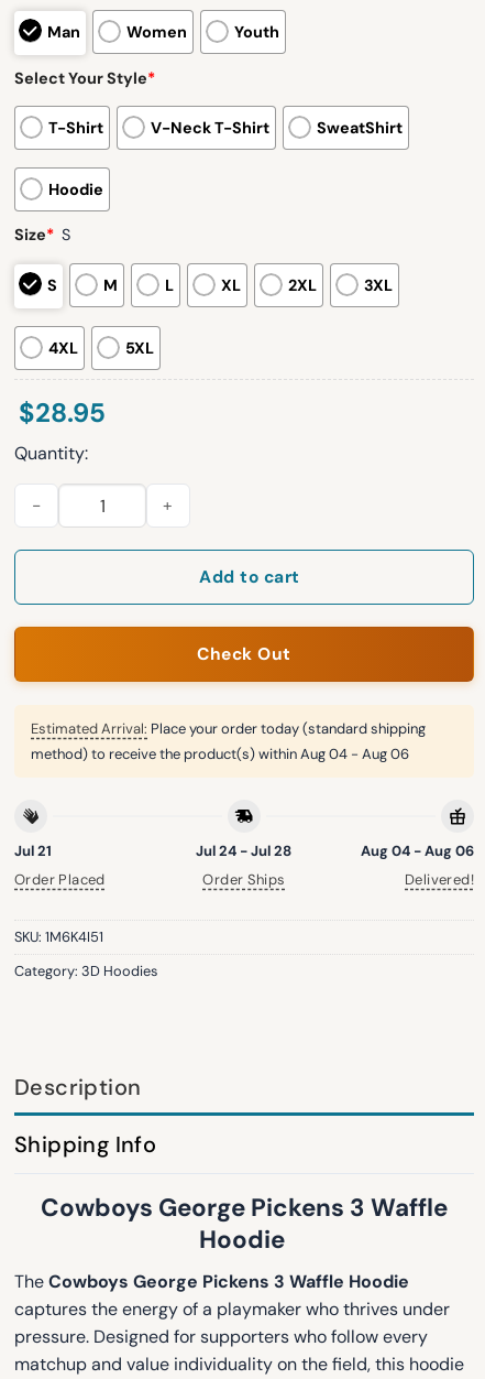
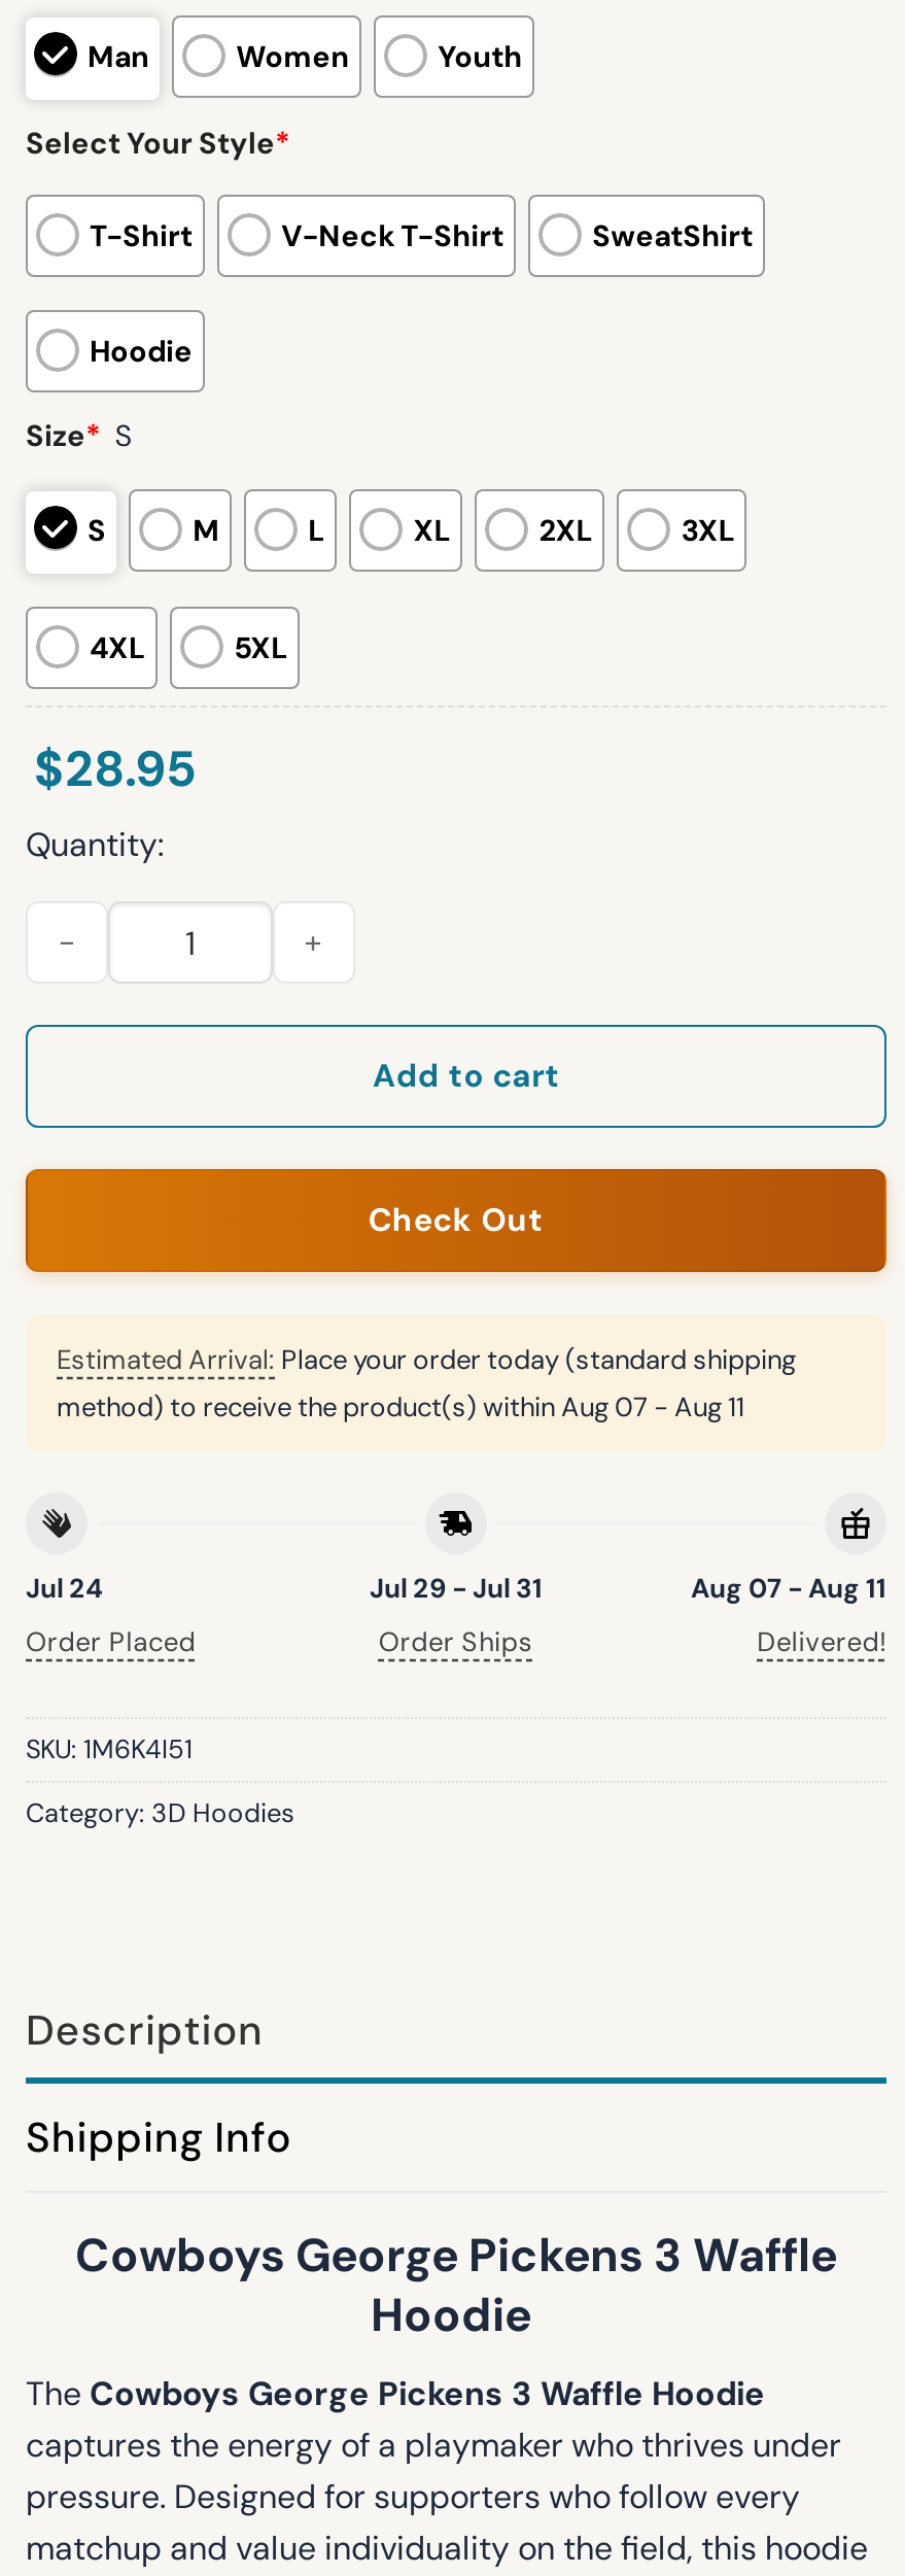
- method) to receive the product(s) within Aug 04 - Aug 06
+ method) to receive the product(s) within Aug 07 - Aug 11

- Jul 21
+ Jul 24

- Jul 24 - Jul 28
+ Jul 29 - Jul 31

- Aug 04 - Aug 06
+ Aug 07 - Aug 11
